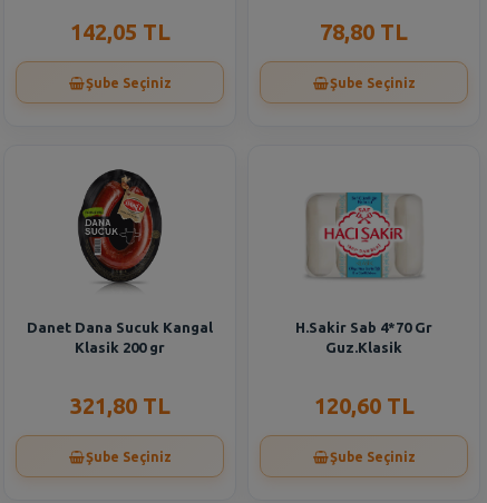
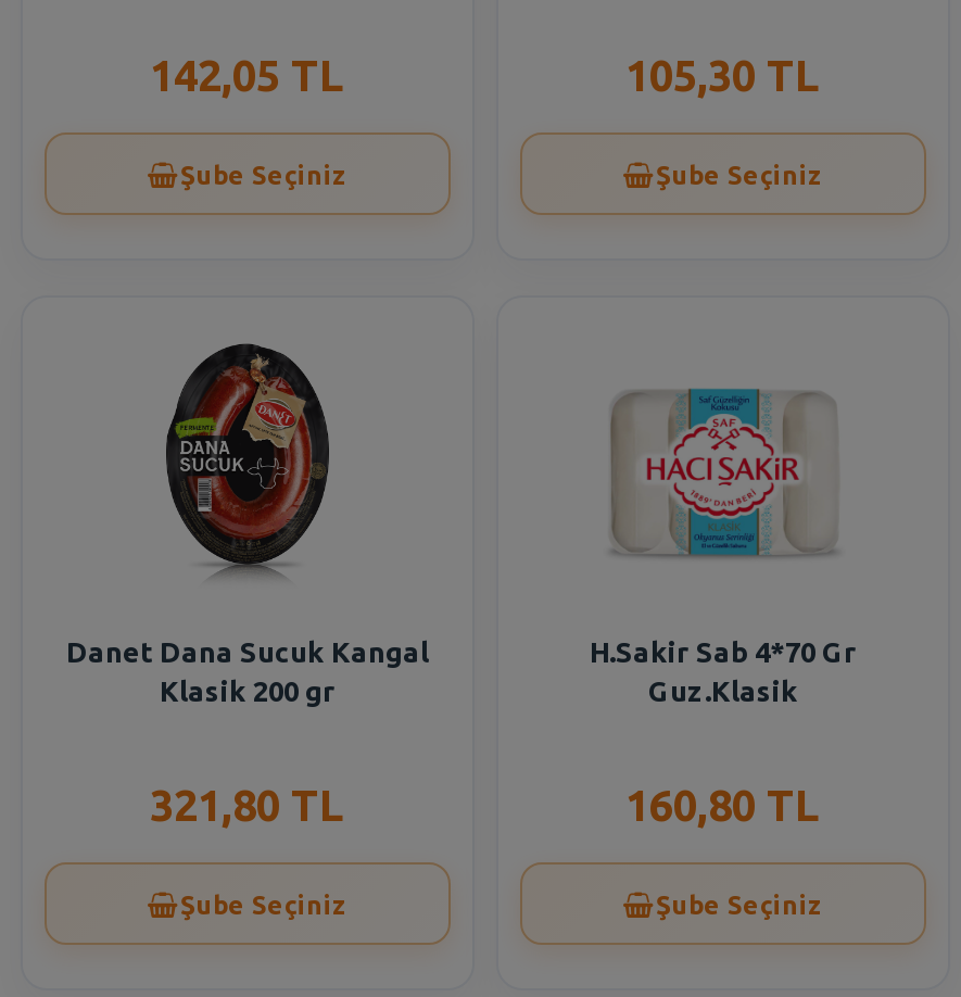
- 78,80 TL
+ 105,30 TL

- 120,60 TL
+ 160,80 TL
